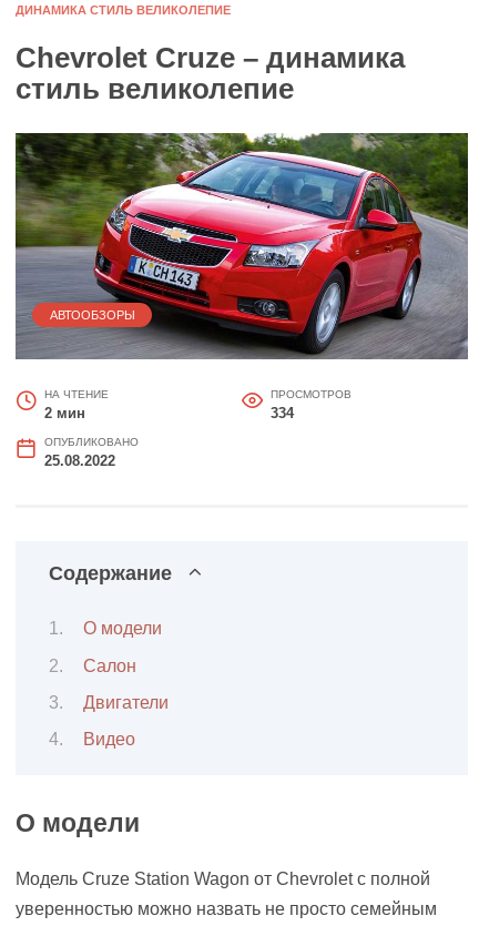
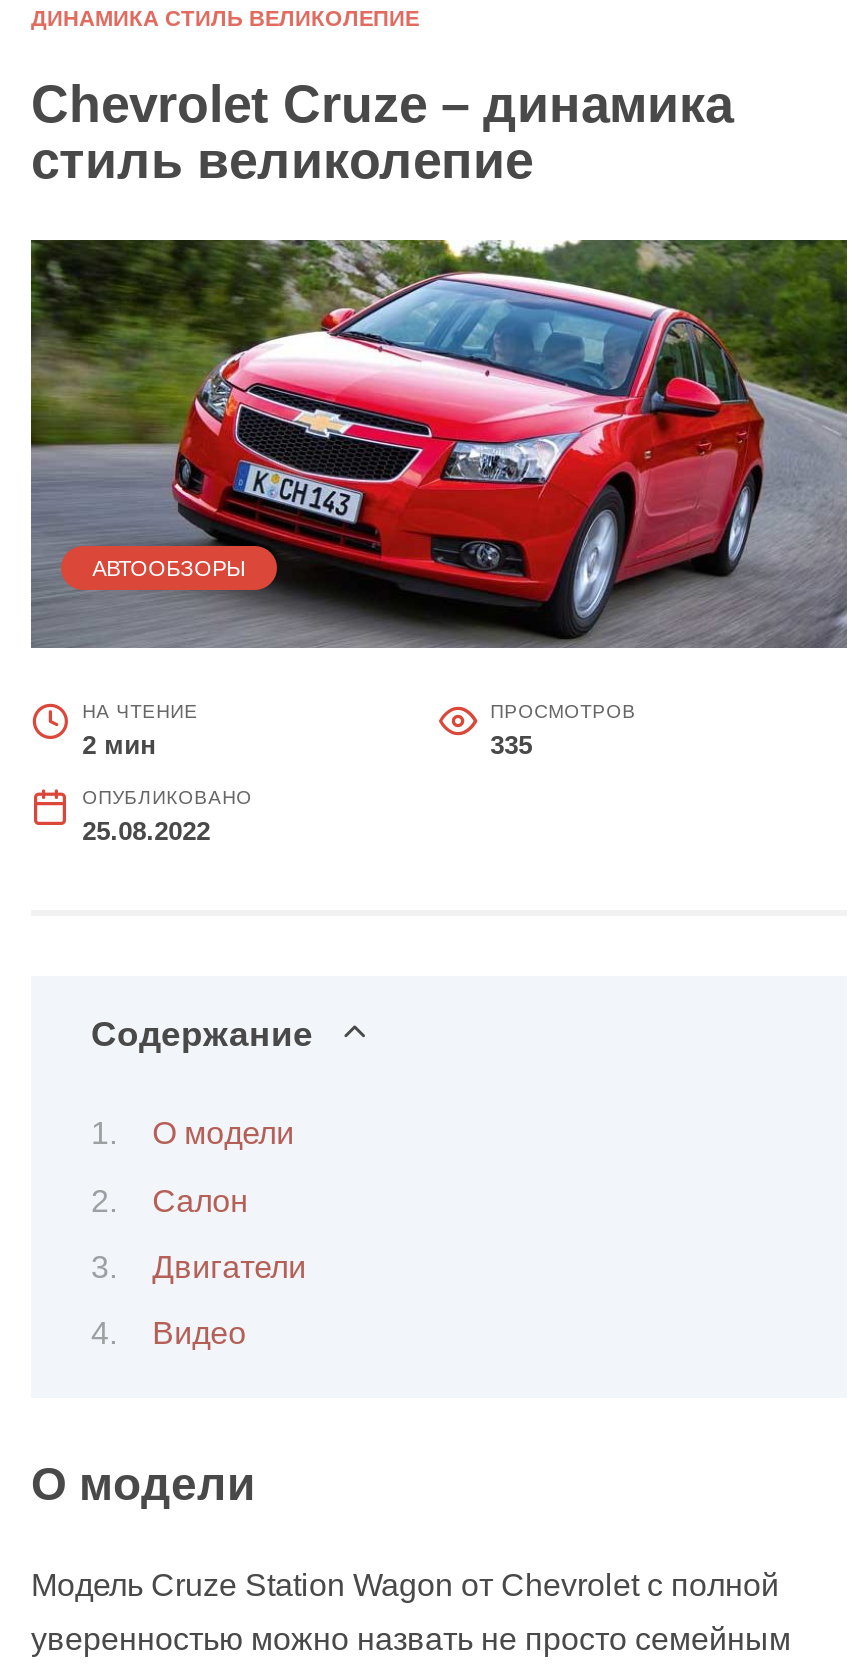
- 334
+ 335
